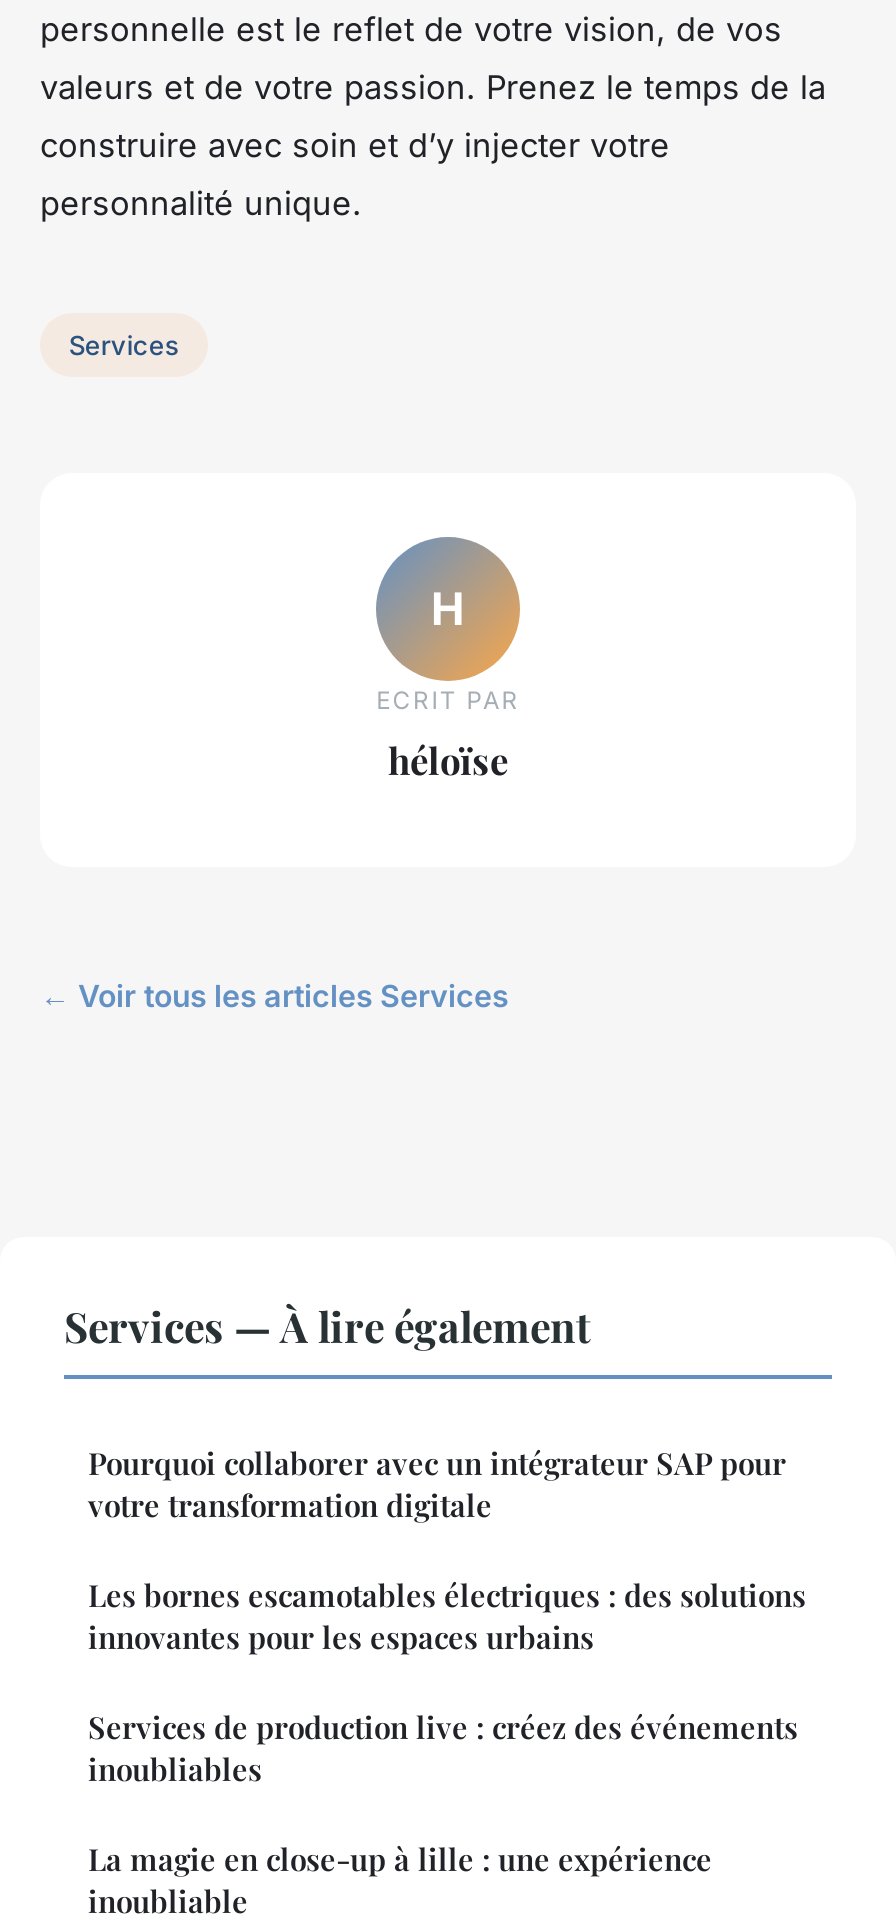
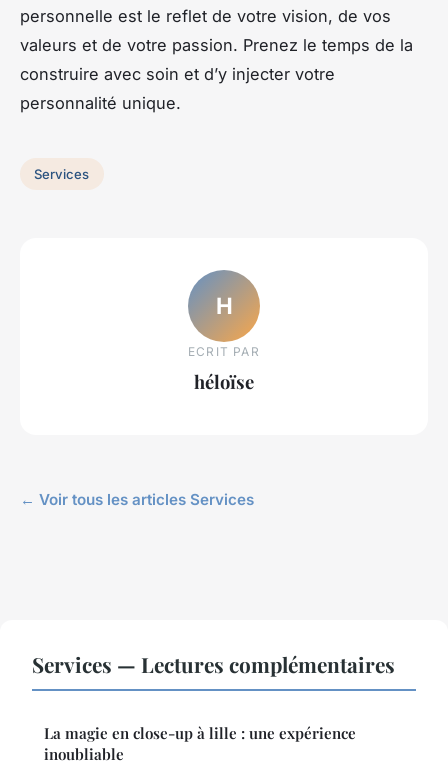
- Services — À lire également
- Pourquoi collaborer avec un intégrateur SAP pour
- votre transformation digitale
- Les bornes escamotables électriques : des solutions
- innovantes pour les espaces urbains
- Services de production live : créez des événements
- inoubliables
+ Services — Lectures complémentaires
